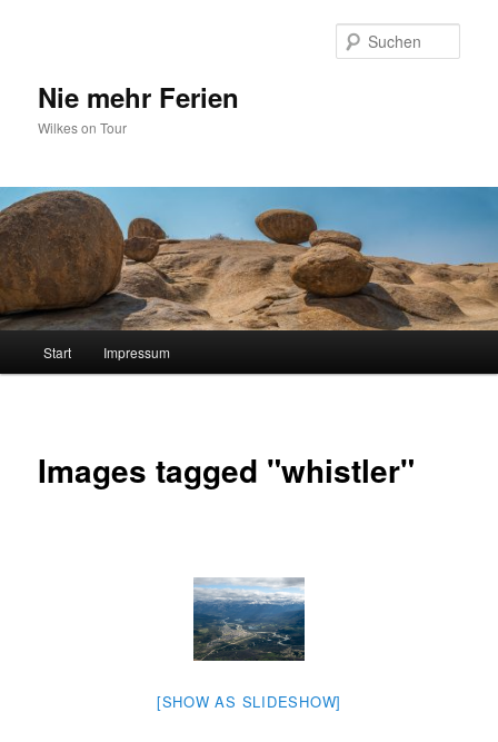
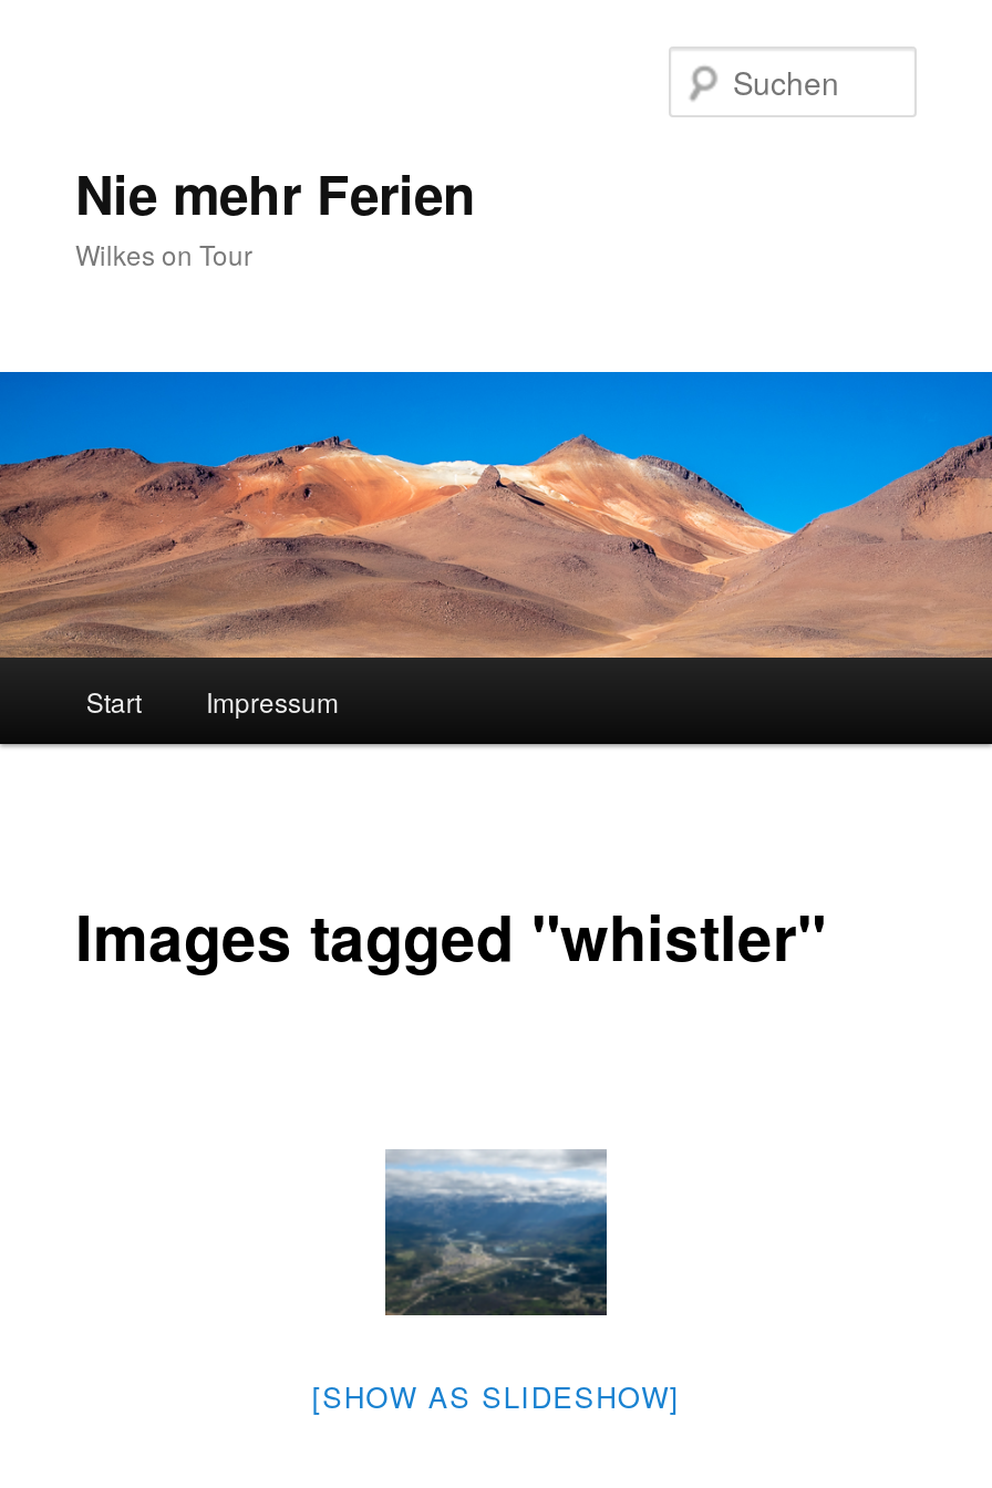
- [image]
+ [image]
